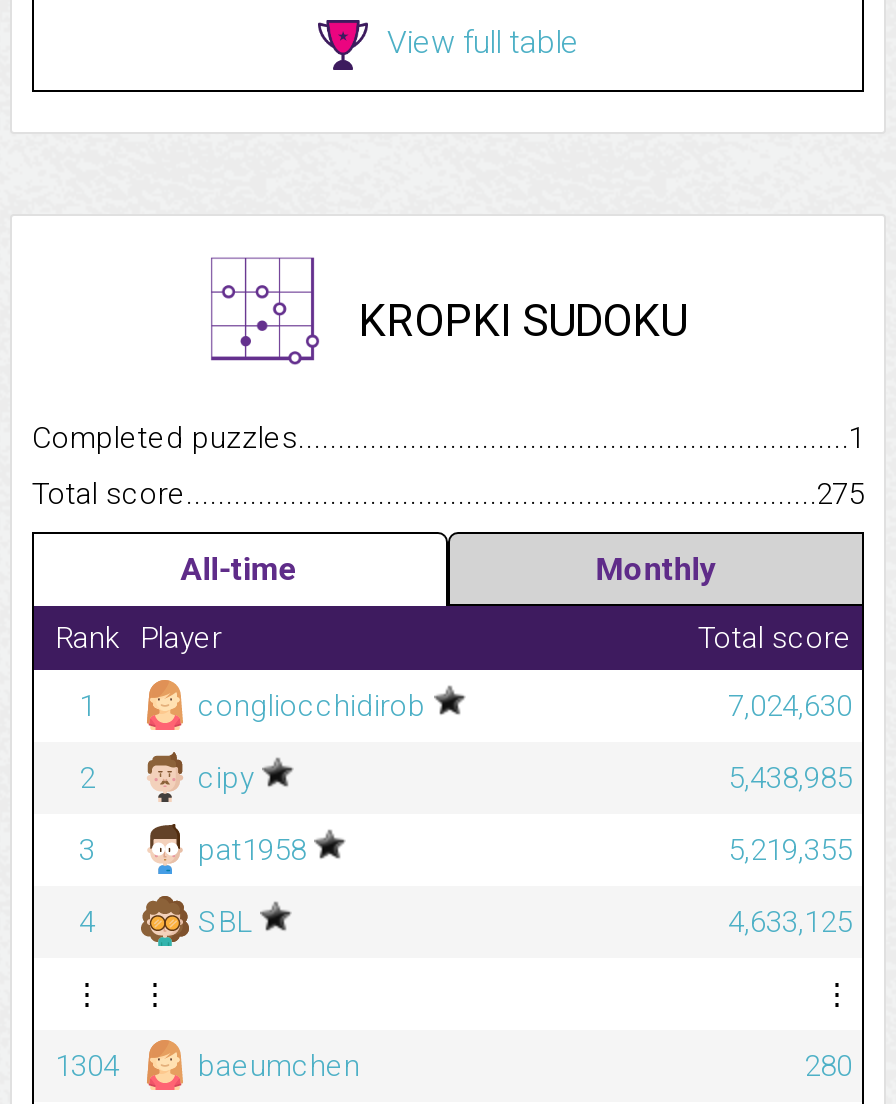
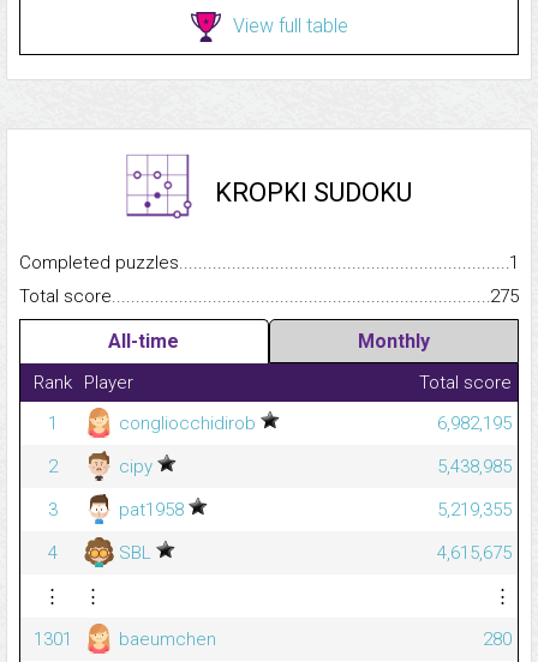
- 7,024,630
+ 6,982,195

- 4,633,125
+ 4,615,675

- 1304 baeumchen
+ 1301 baeumchen
